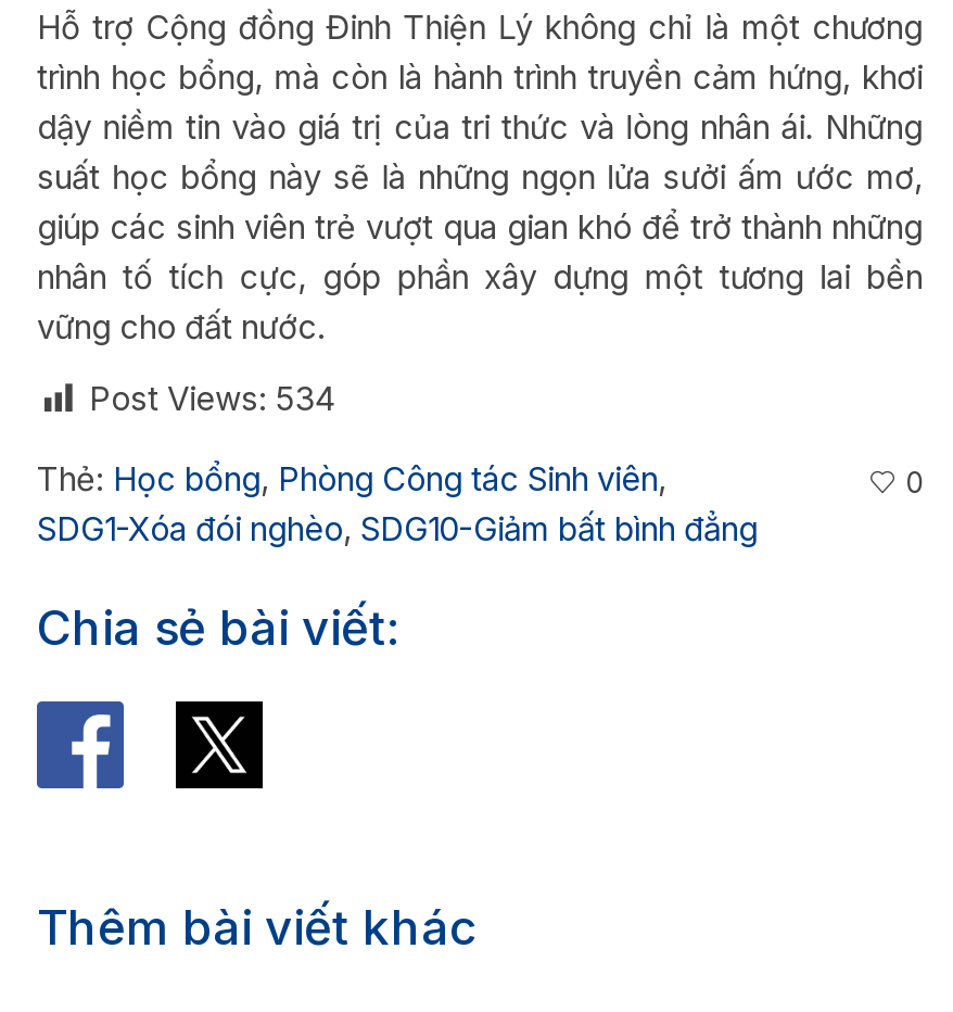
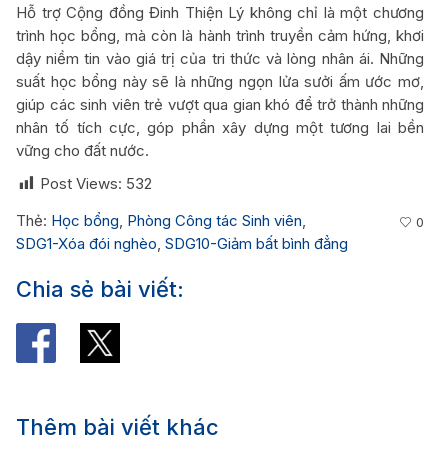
- Post Views: 534
+ Post Views: 532
